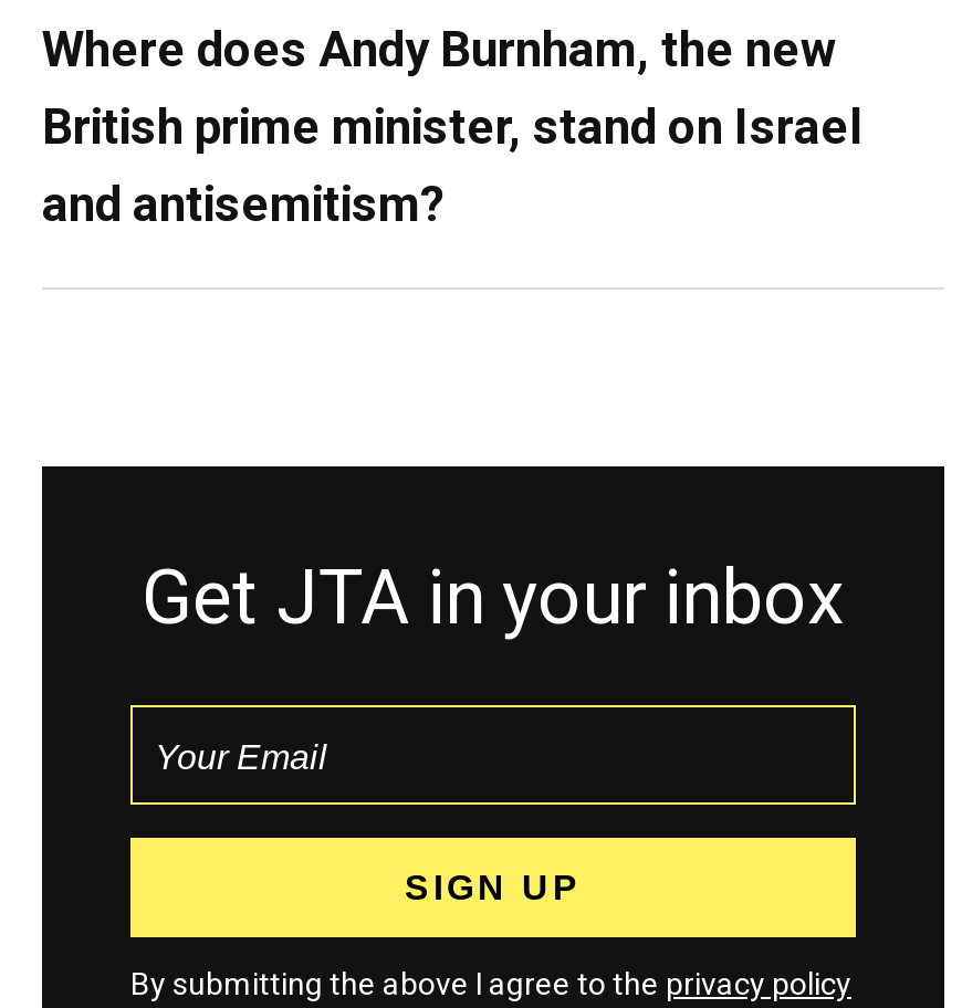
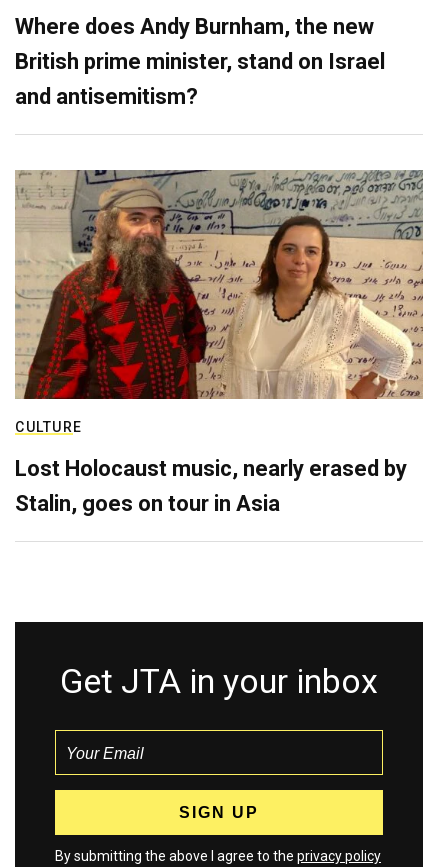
+ [image]
+ CULTURE
+ Lost Holocaust music, nearly erased by
+ Stalin, goes on tour in Asia
